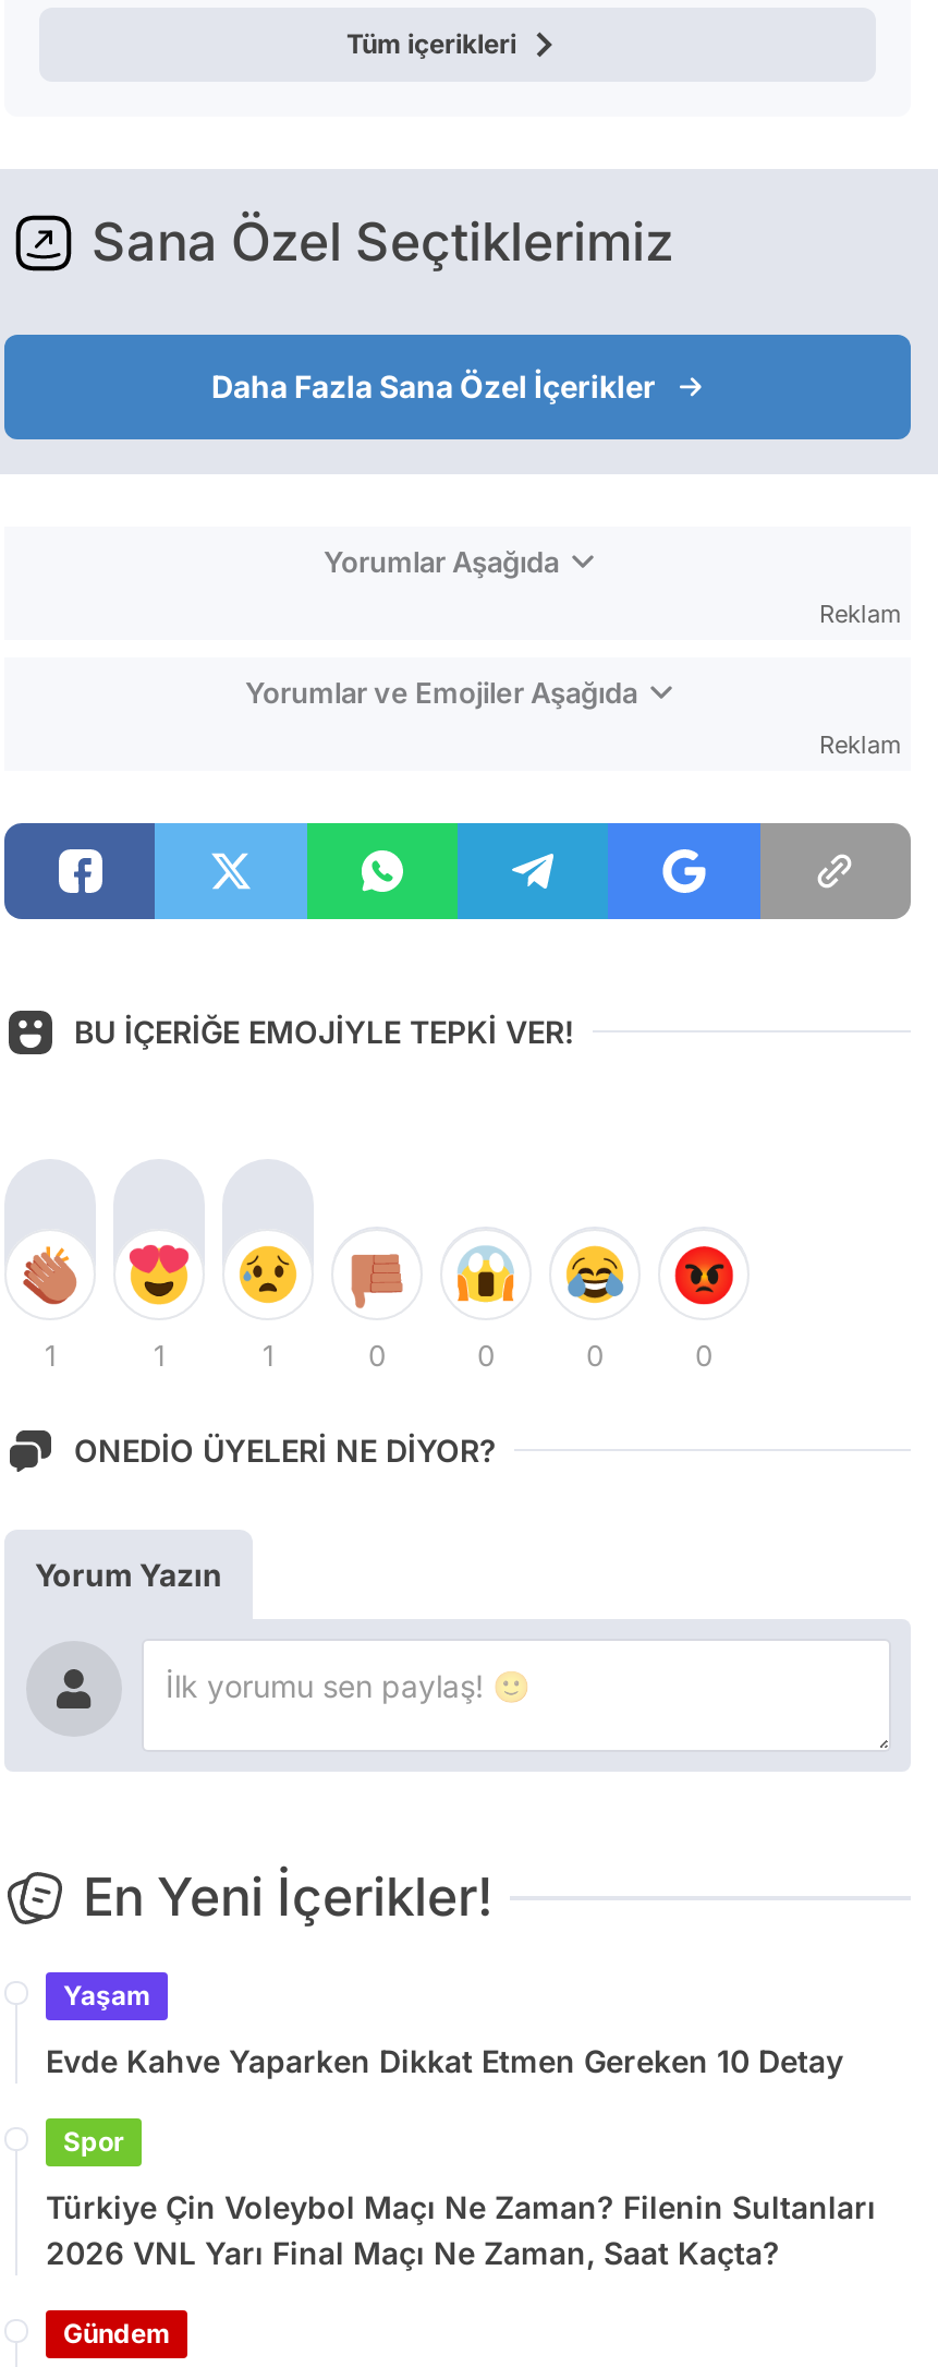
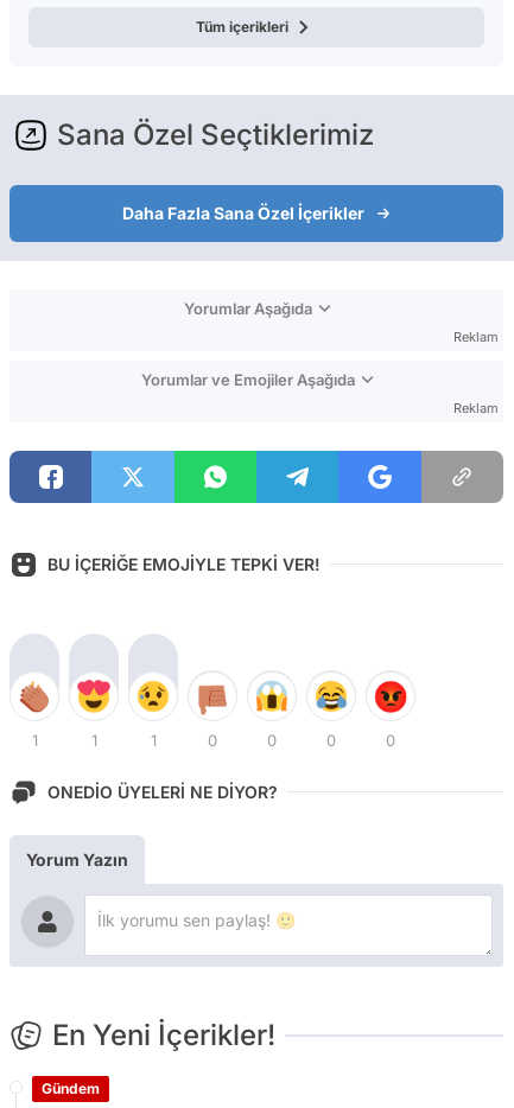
- Yaşam
- Evde Kahve Yaparken Dikkat Etmen Gereken 10 Detay
- Spor
- Türkiye Çin Voleybol Maçı Ne Zaman? Filenin Sultanları
- 2026 VNL Yarı Final Maçı Ne Zaman, Saat Kaçta?
